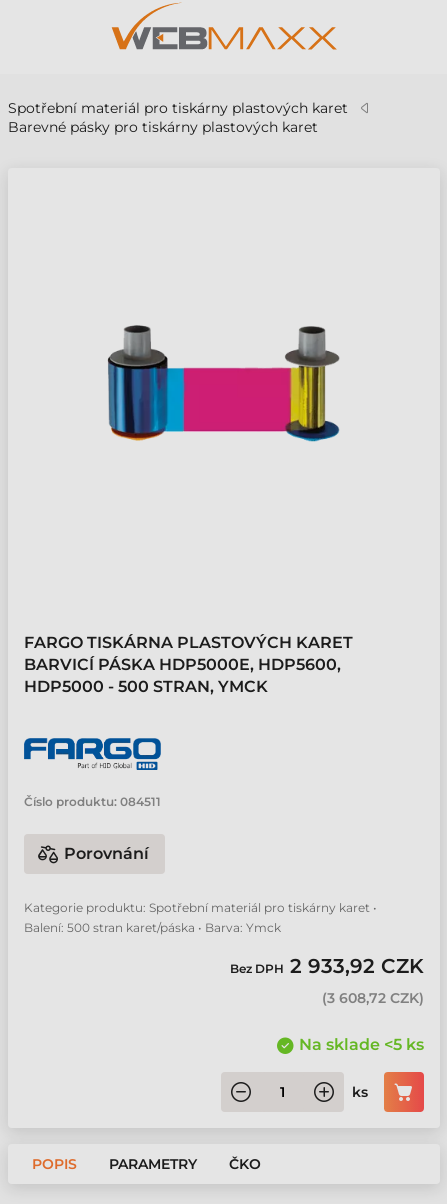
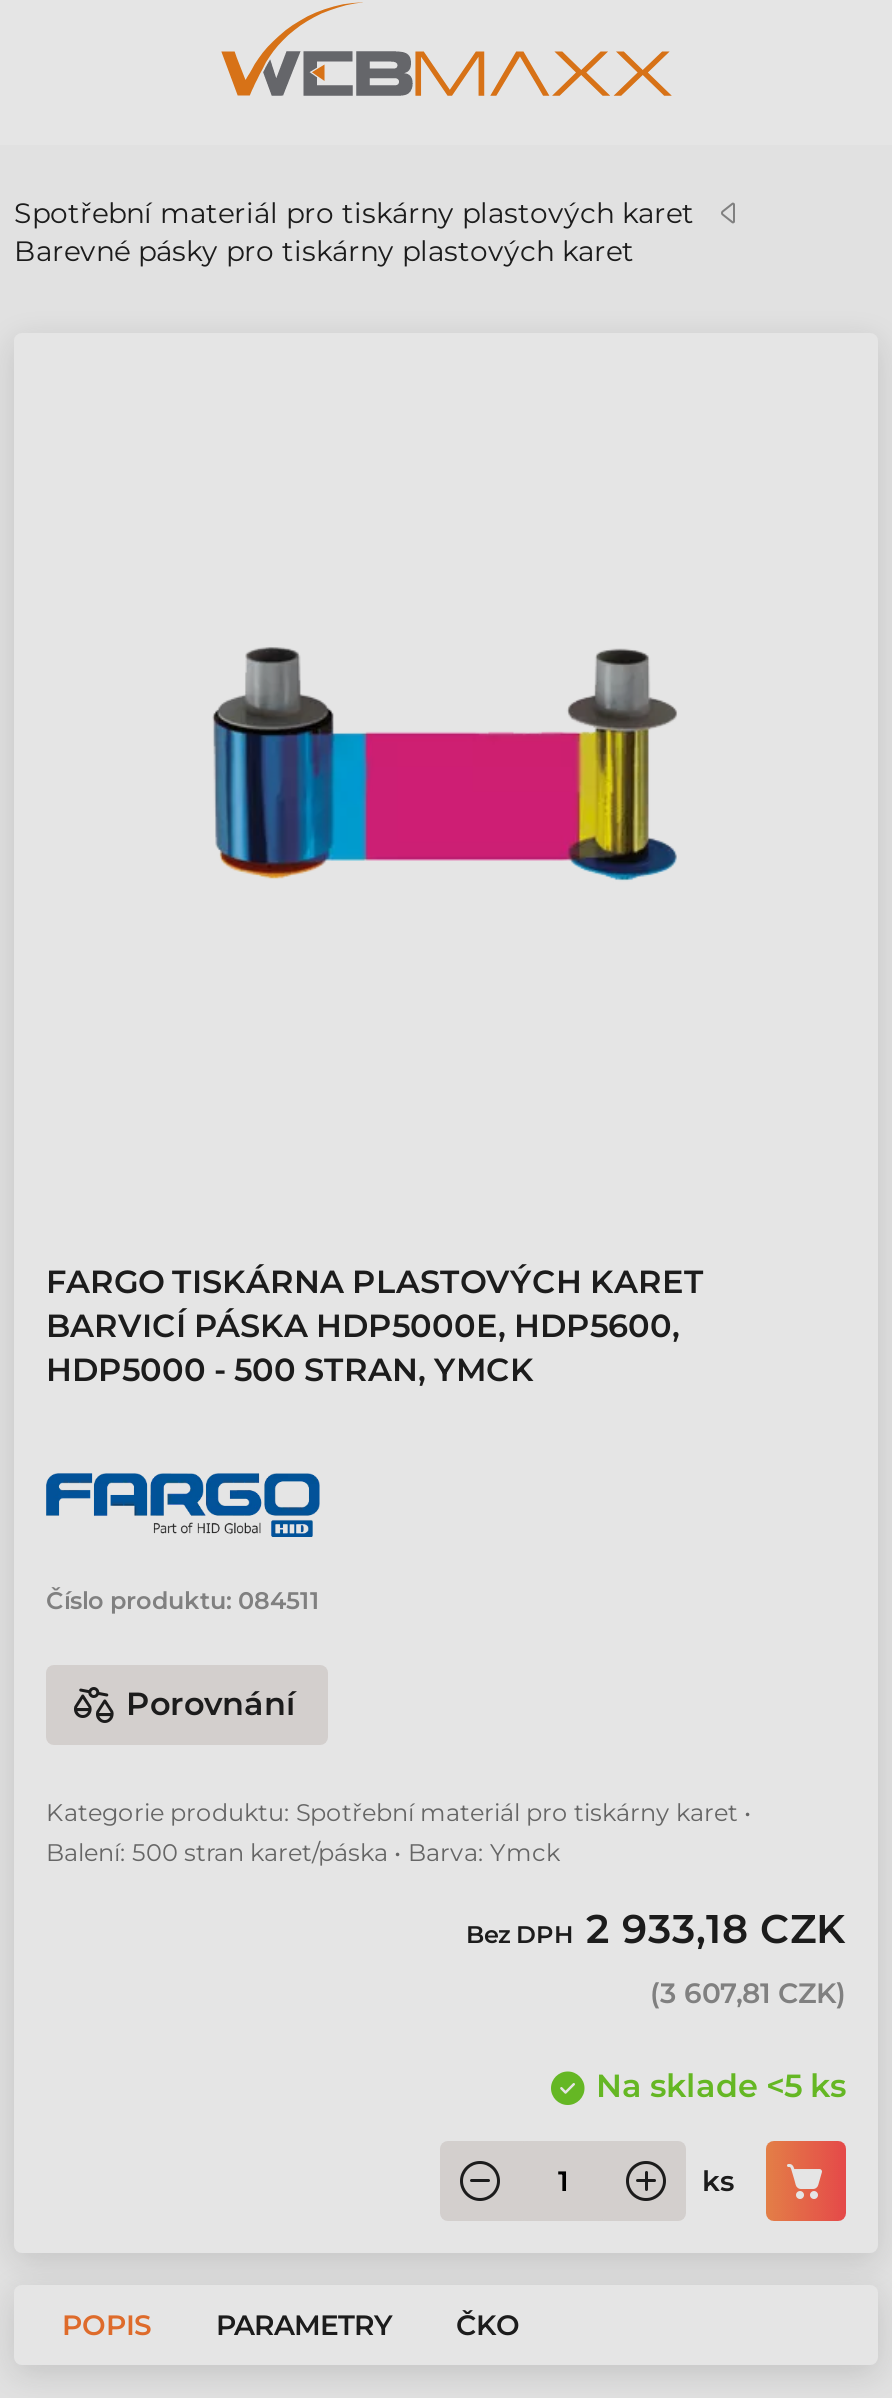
- Bez DPH 2 933,92 CZK
+ Bez DPH 2 933,18 CZK

- (3 608,72 CZK)
+ (3 607,81 CZK)
